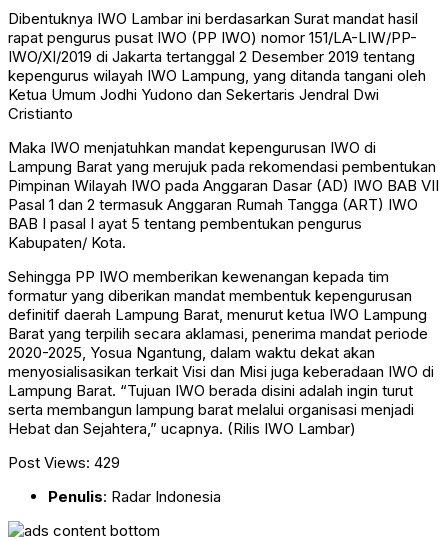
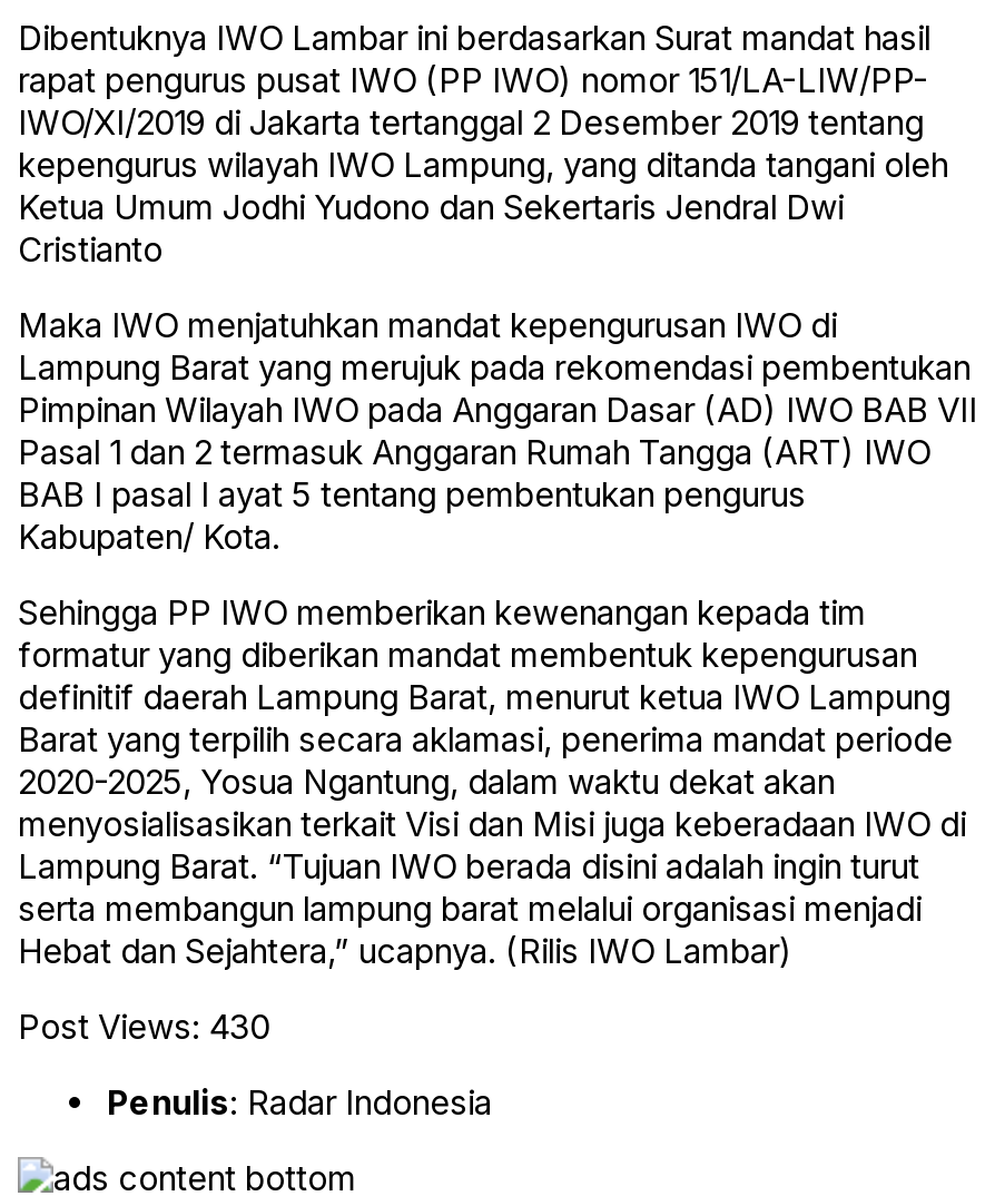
- Post Views: 429
+ Post Views: 430
